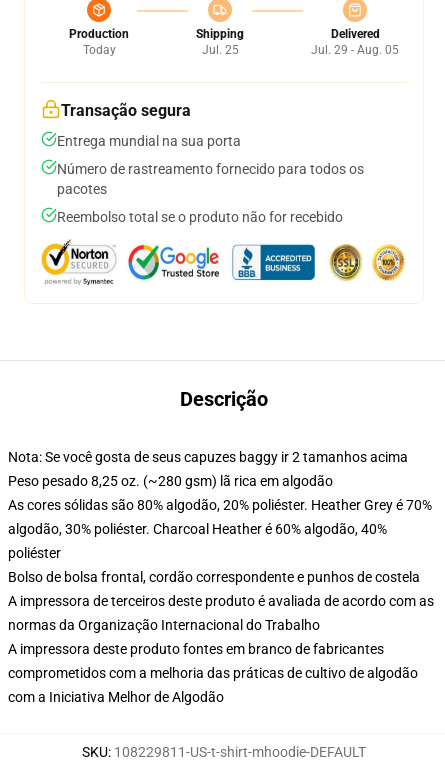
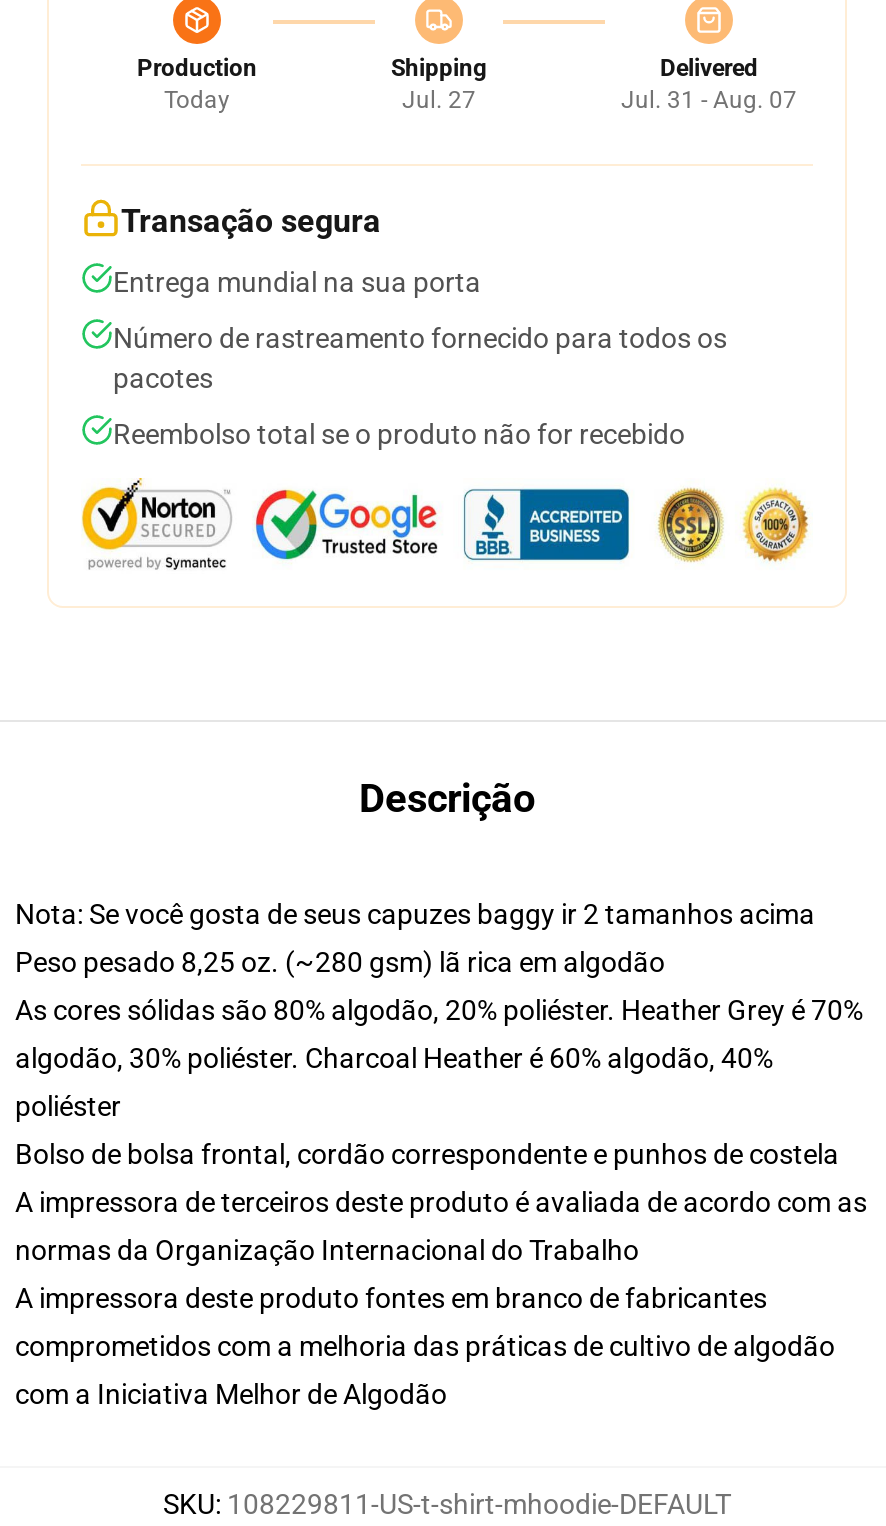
- Jul. 25
+ Jul. 27

- Jul. 29 - Aug. 05
+ Jul. 31 - Aug. 07
